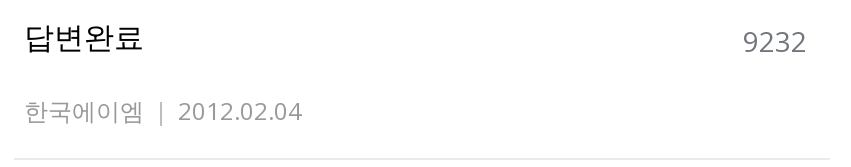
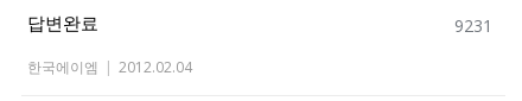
- 9232
+ 9231
